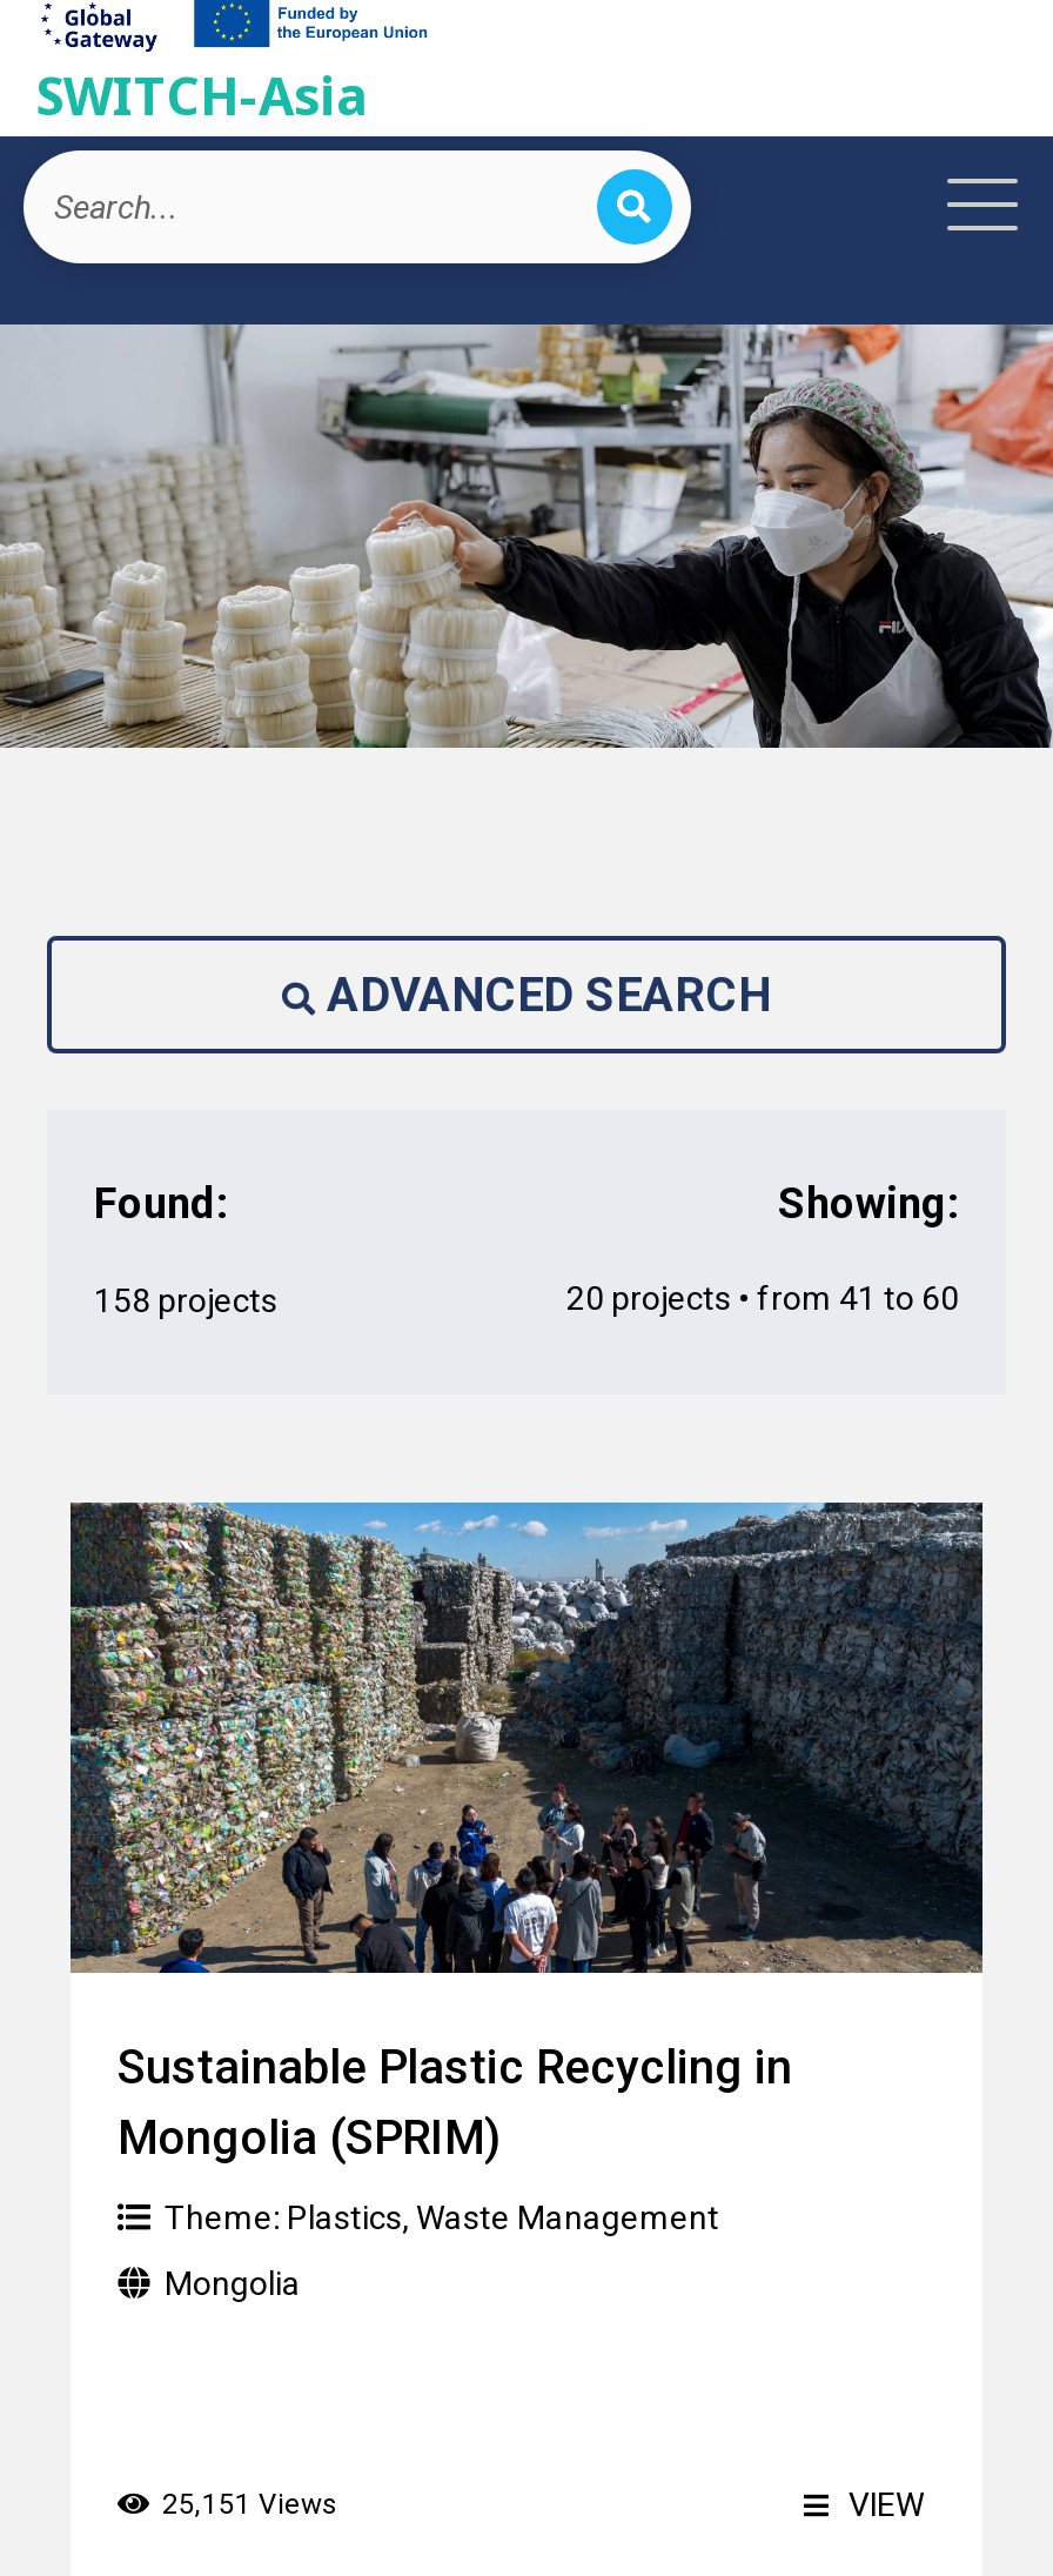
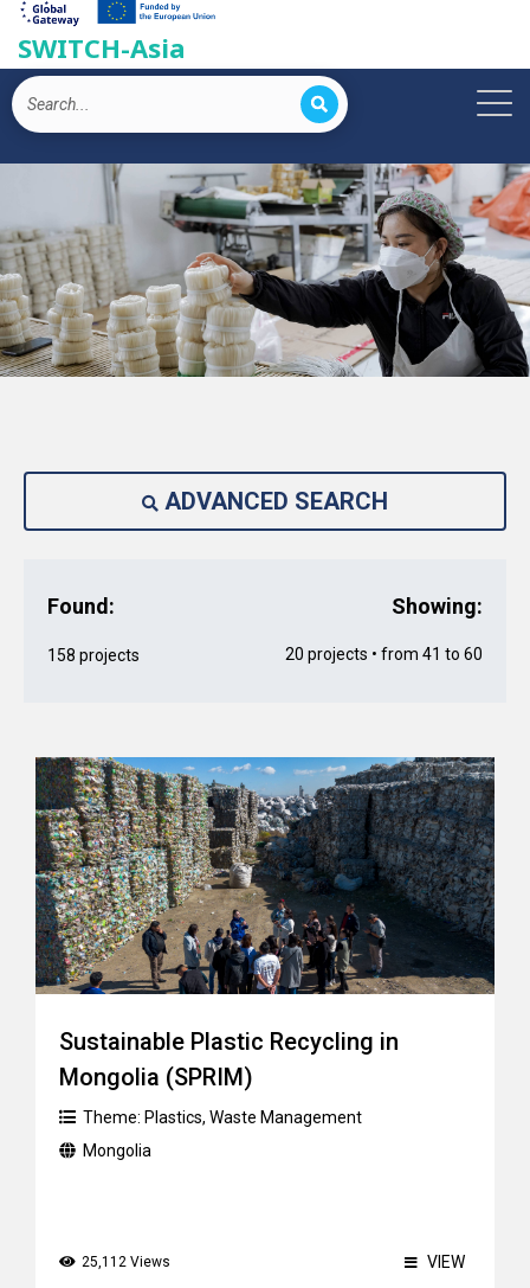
- 25,151 Views
+ 25,112 Views
